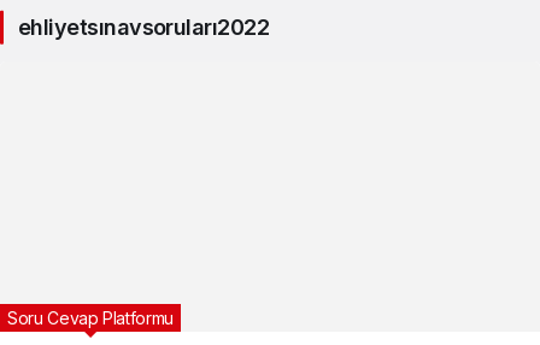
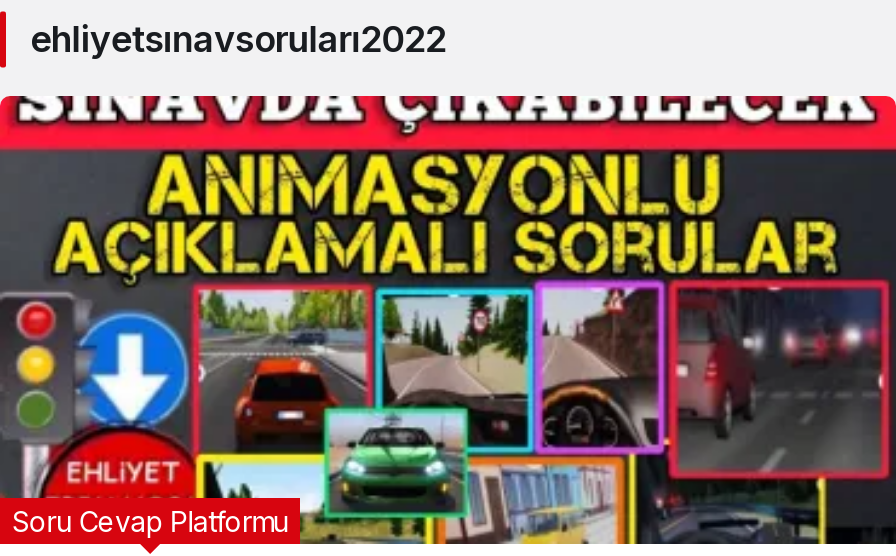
+ [image]
